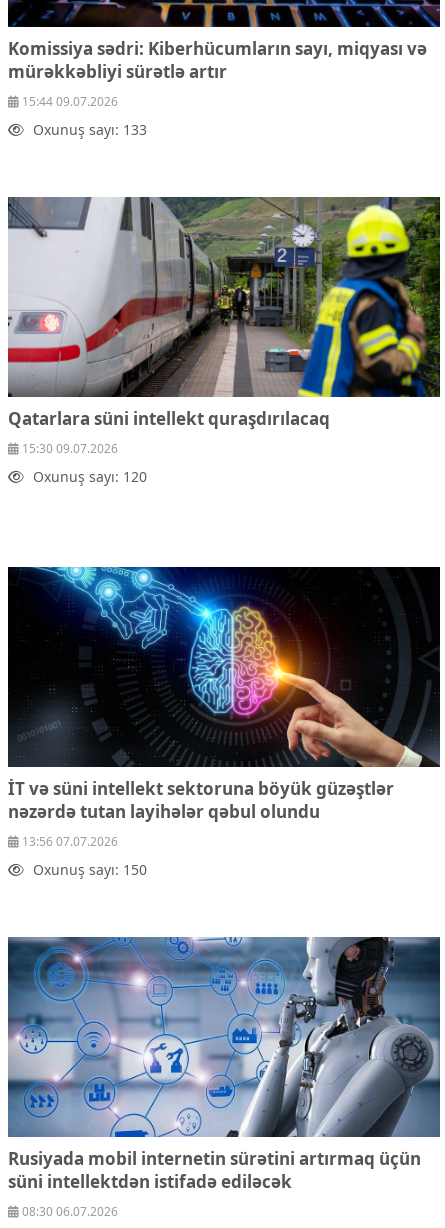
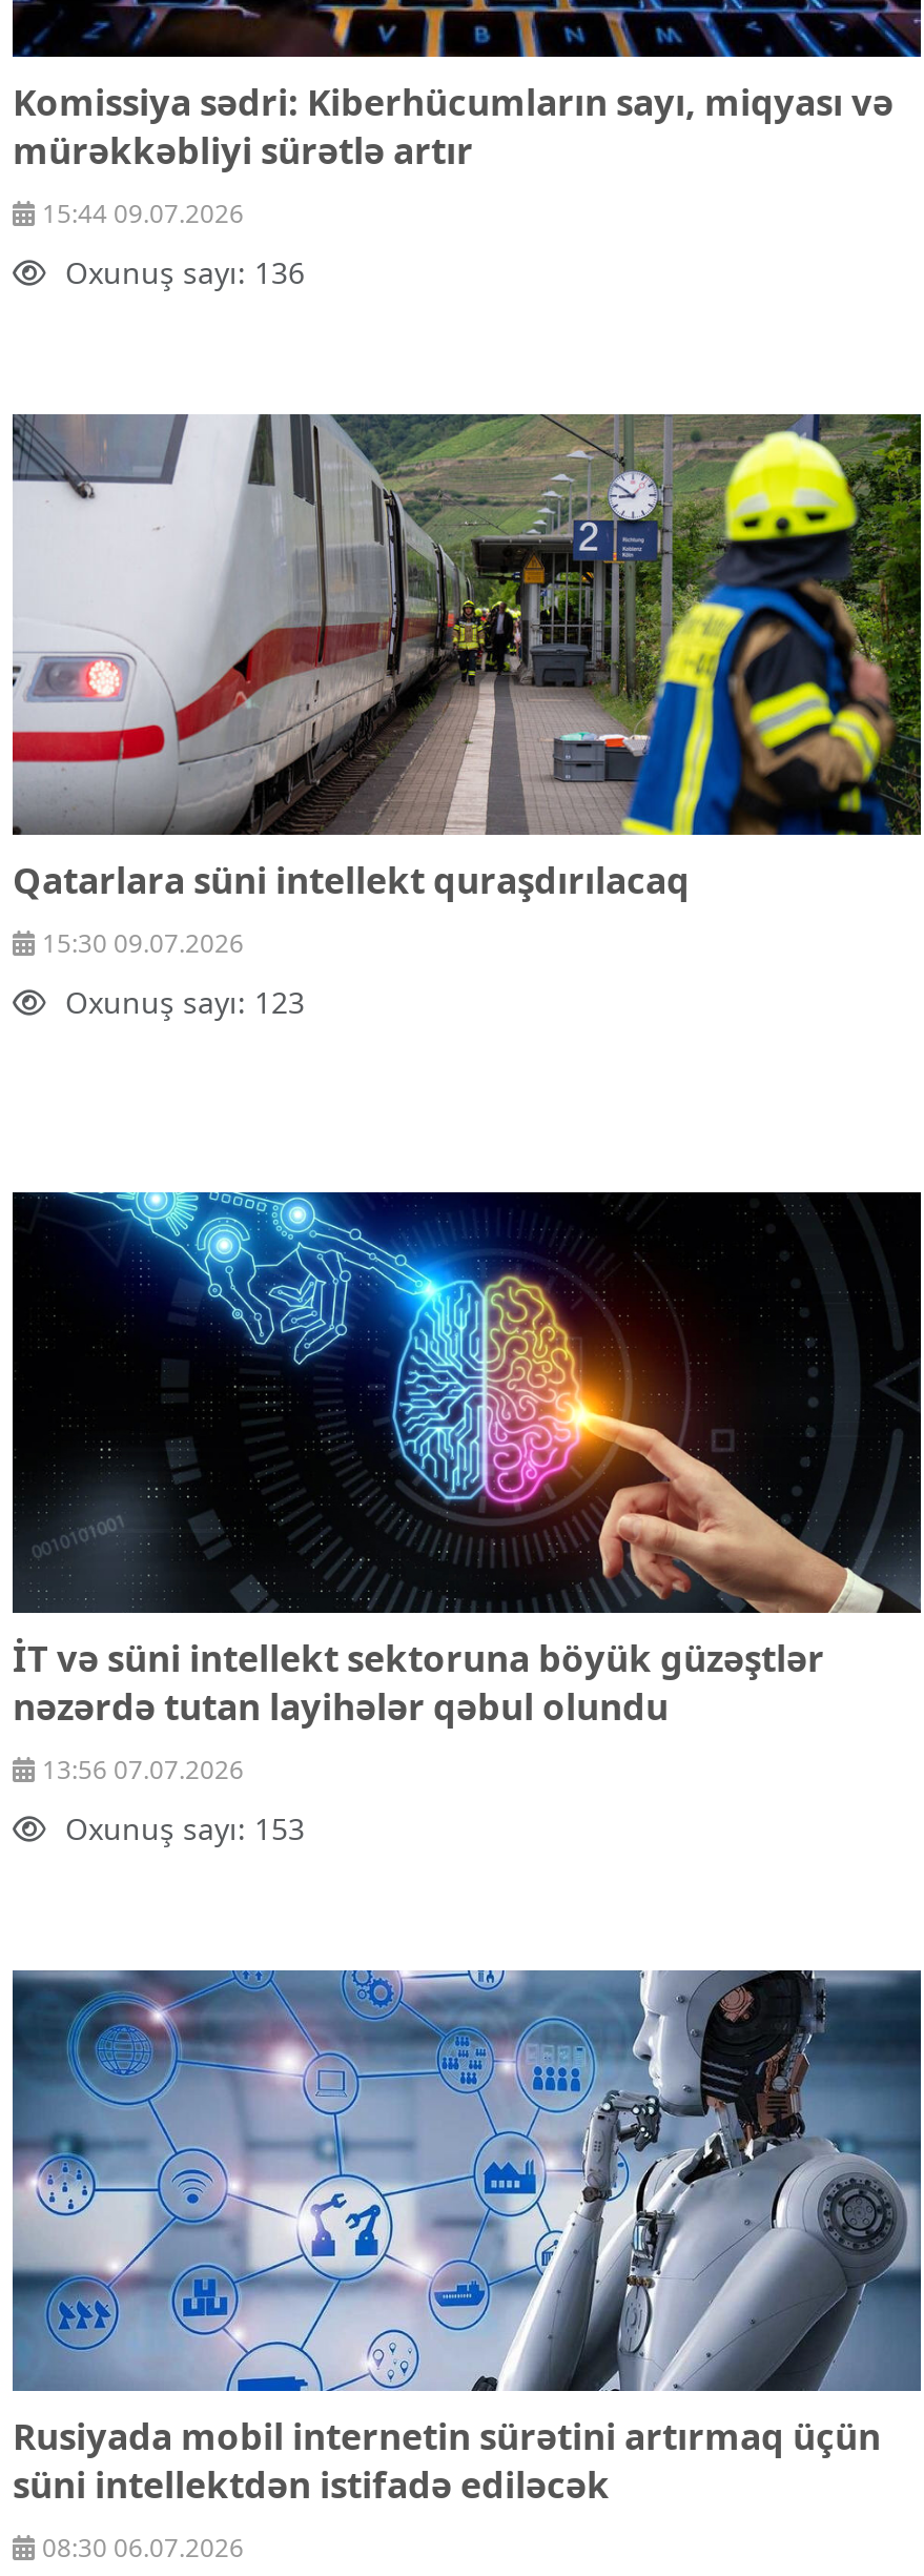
- Oxunuş sayı: 133
+ Oxunuş sayı: 136

- Oxunuş sayı: 120
+ Oxunuş sayı: 123

- Oxunuş sayı: 150
+ Oxunuş sayı: 153
